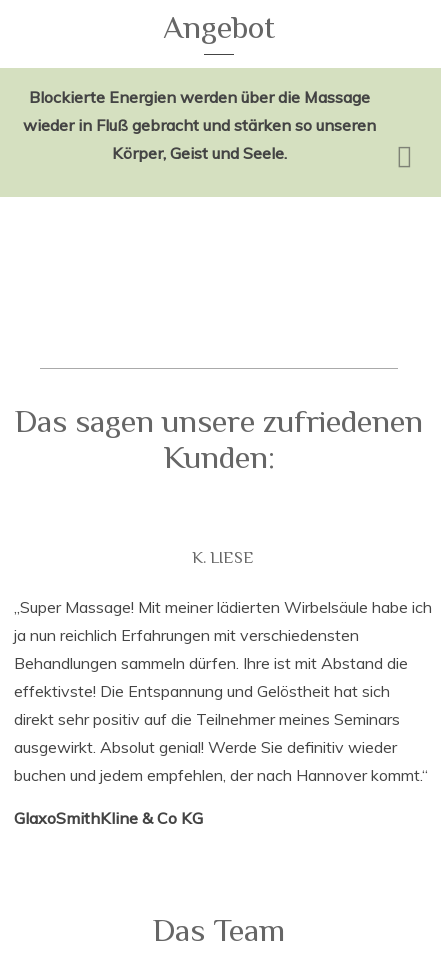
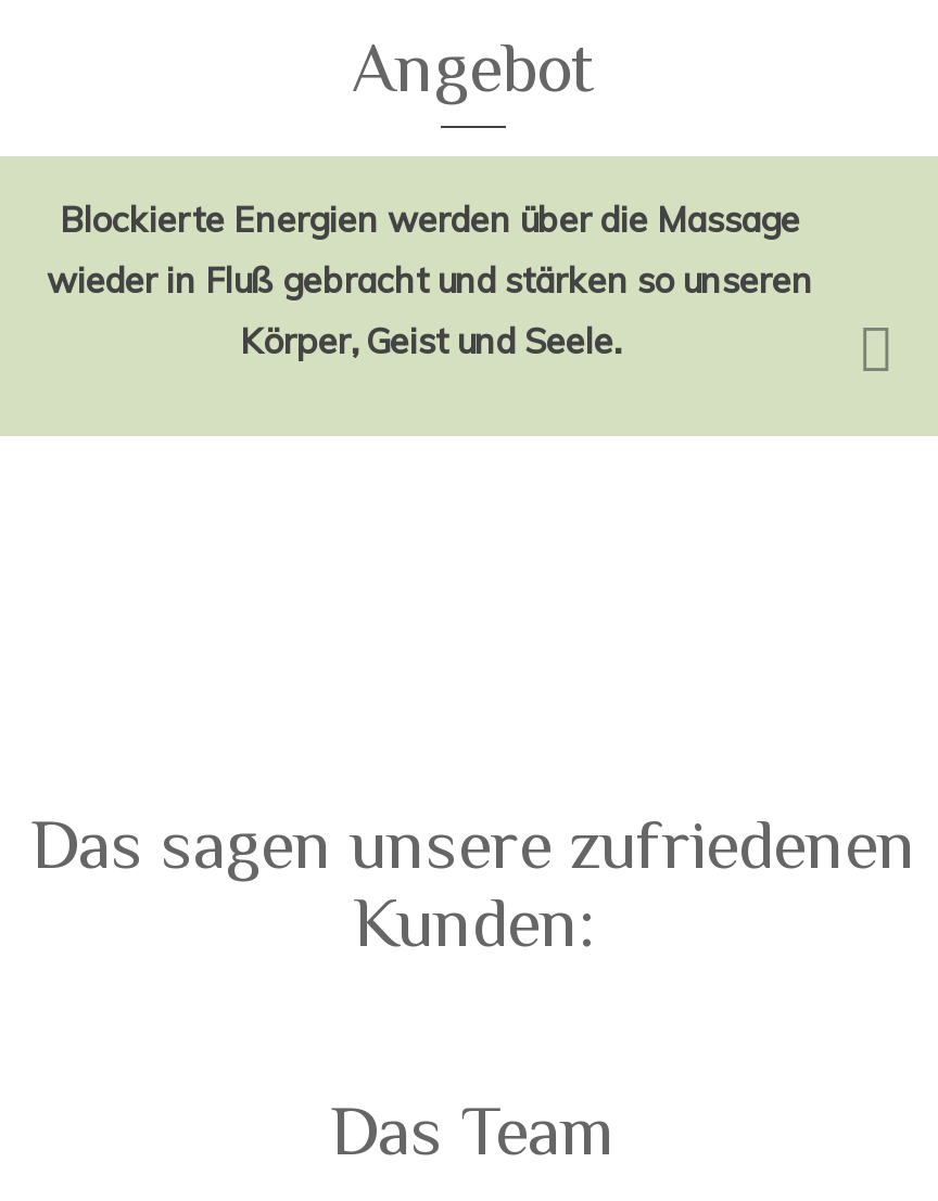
- K. LIESE
- „Super Massage! Mit meiner lädierten Wirbelsäule habe ich
- ja nun reichlich Erfahrungen mit verschiedensten
- Behandlungen sammeln dürfen. Ihre ist mit Abstand die
- effektivste! Die Entspannung und Gelöstheit hat sich
- direkt sehr positiv auf die Teilnehmer meines Seminars
- ausgewirkt. Absolut genial! Werde Sie definitiv wieder
- buchen und jedem empfehlen, der nach Hannover kommt.“
- GlaxoSmithKline & Co KG
